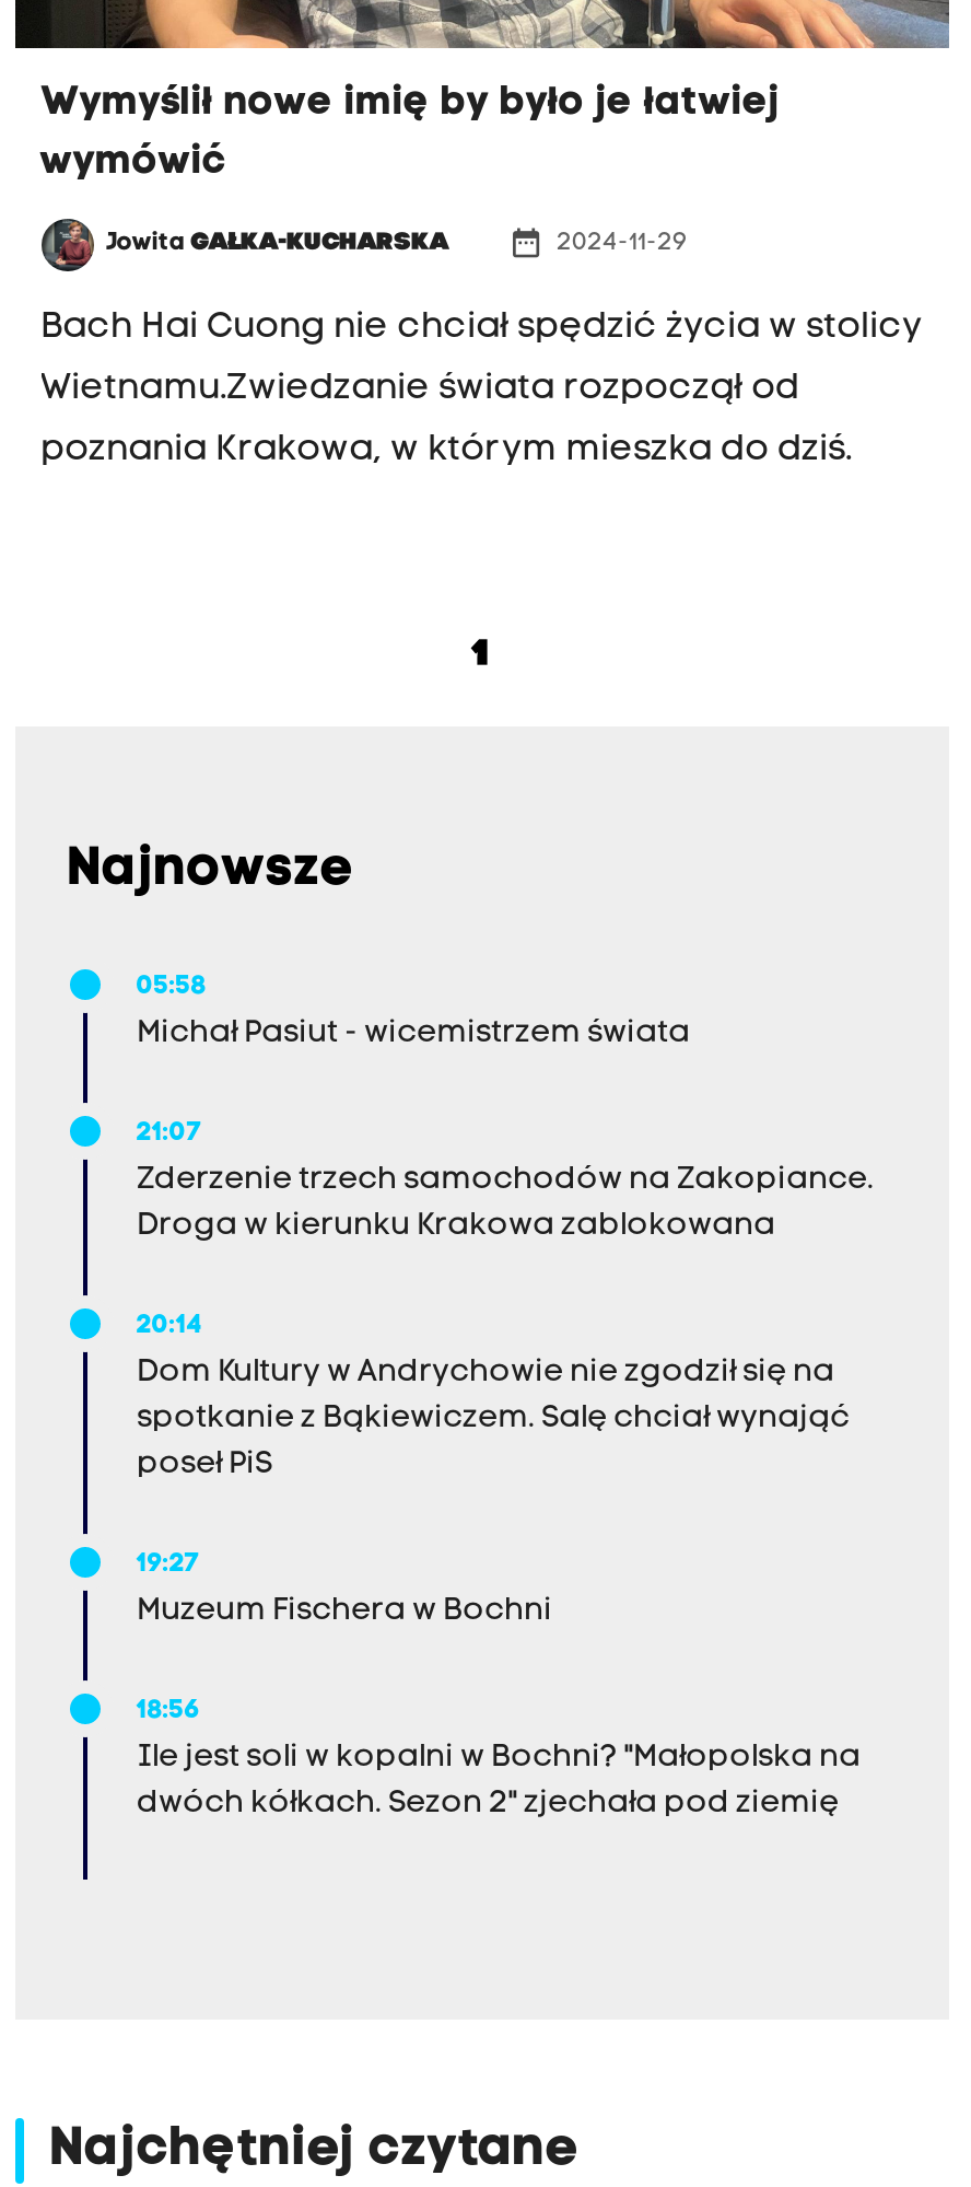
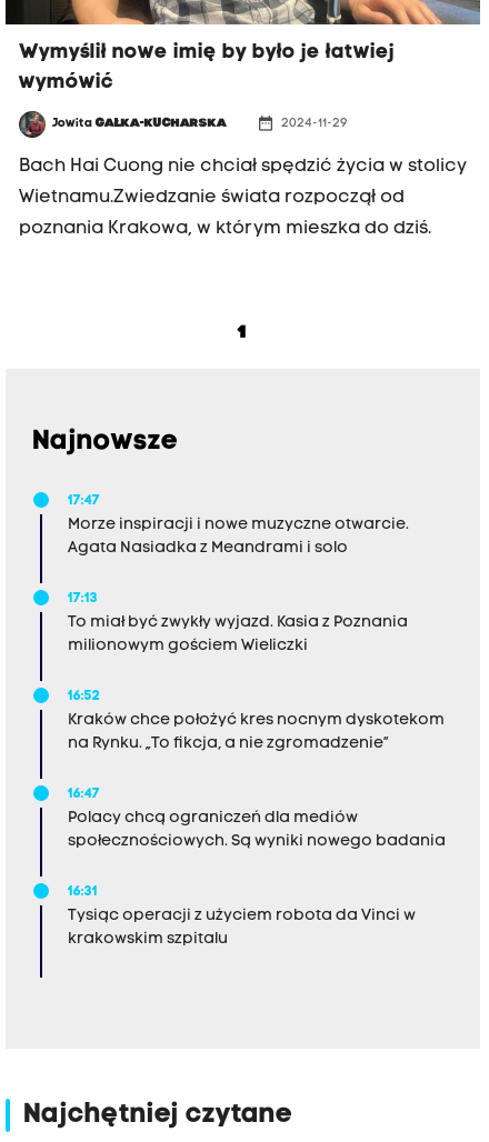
- 05:58
+ 17:47

- Michał Pasiut - wicemistrzem świata
+ Morze inspiracji i nowe muzyczne otwarcie.
+ Agata Nasiadka z Meandrami i solo

- 21:07
+ 17:13

- Zderzenie trzech samochodów na Zakopiance.
- Droga w kierunku Krakowa zablokowana
+ To miał być zwykły wyjazd. Kasia z Poznania
+ milionowym gościem Wieliczki

- 20:14
+ 16:52

- Dom Kultury w Andrychowie nie zgodził się na
- spotkanie z Bąkiewiczem. Salę chciał wynająć
- poseł PiS
+ Kraków chce położyć kres nocnym dyskotekom
+ na Rynku. „To fikcja, a nie zgromadzenie”

- 19:27
+ 16:47

- Muzeum Fischera w Bochni
+ Polacy chcą ograniczeń dla mediów
+ społecznościowych. Są wyniki nowego badania

- 18:56
+ 16:31

- Ile jest soli w kopalni w Bochni? "Małopolska na
- dwóch kółkach. Sezon 2" zjechała pod ziemię
+ Tysiąc operacji z użyciem robota da Vinci w
+ krakowskim szpitalu
